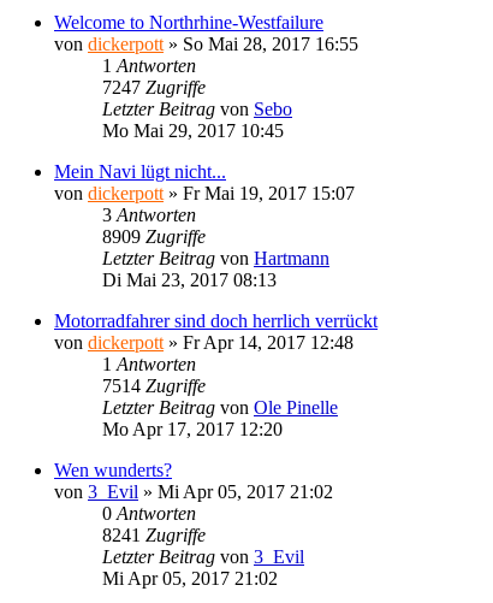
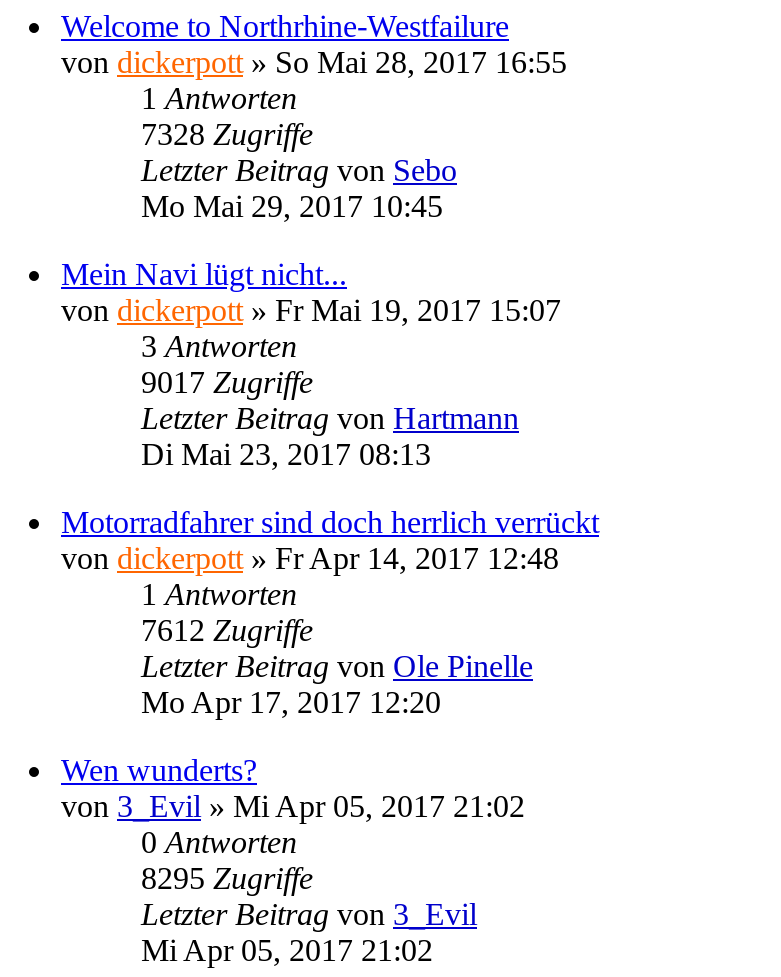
- 7247 Zugriffe
+ 7328 Zugriffe

- 8909 Zugriffe
+ 9017 Zugriffe

- 7514 Zugriffe
+ 7612 Zugriffe

- 8241 Zugriffe
+ 8295 Zugriffe
